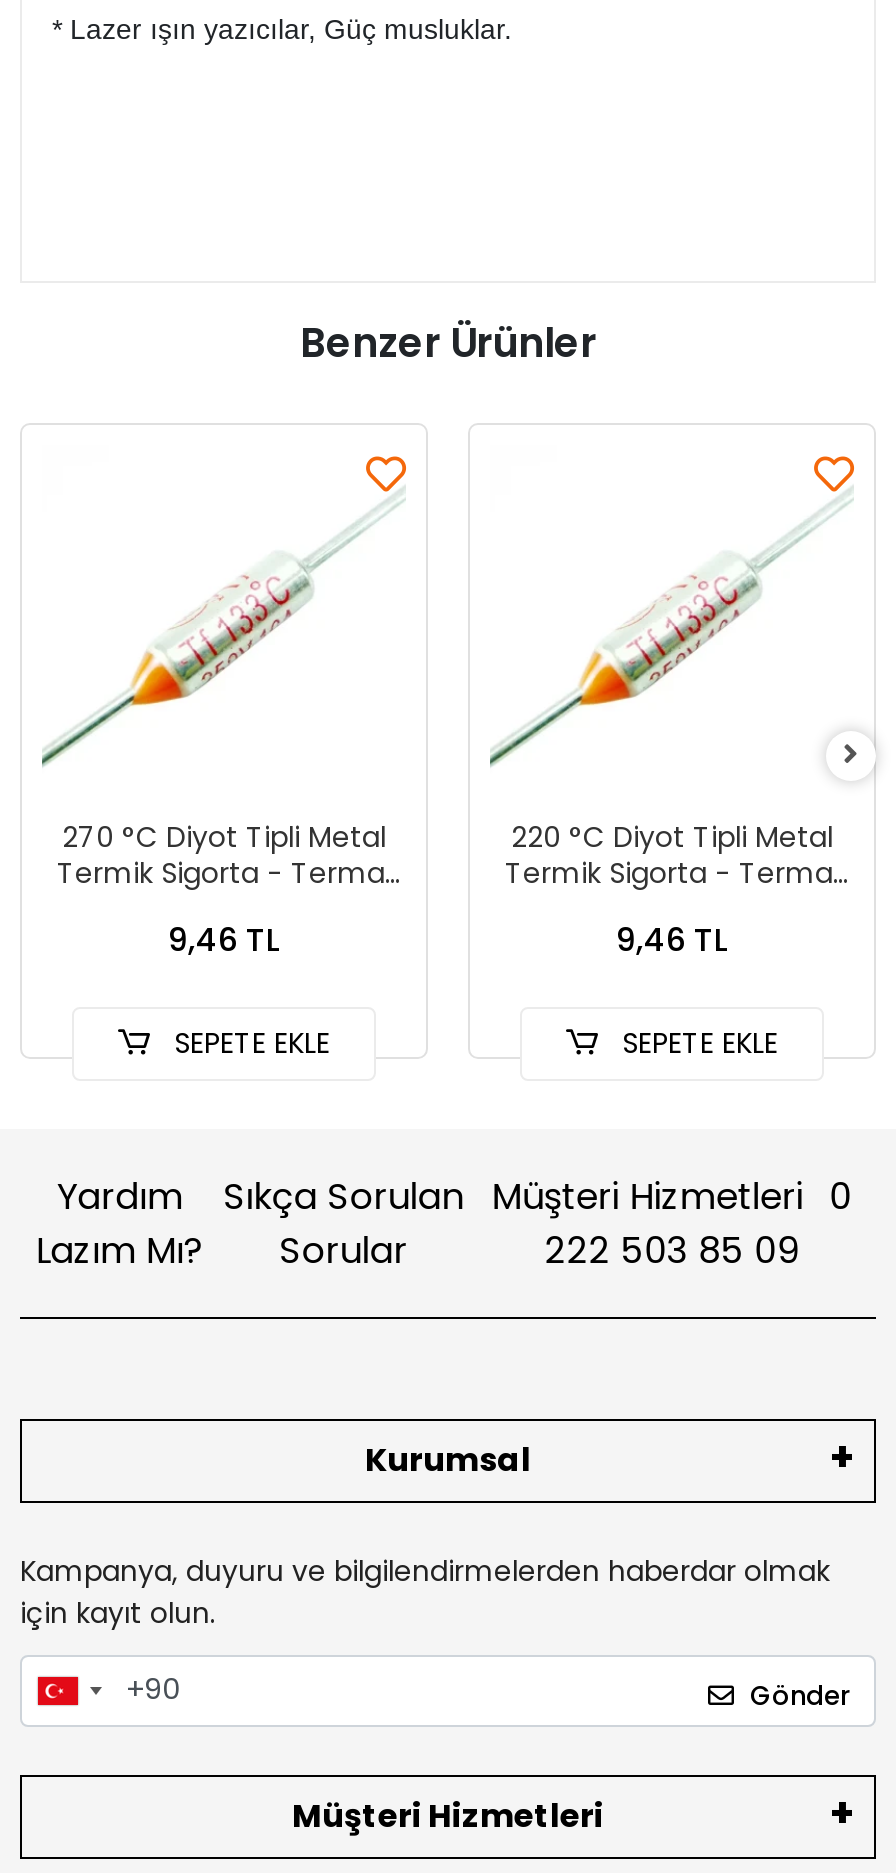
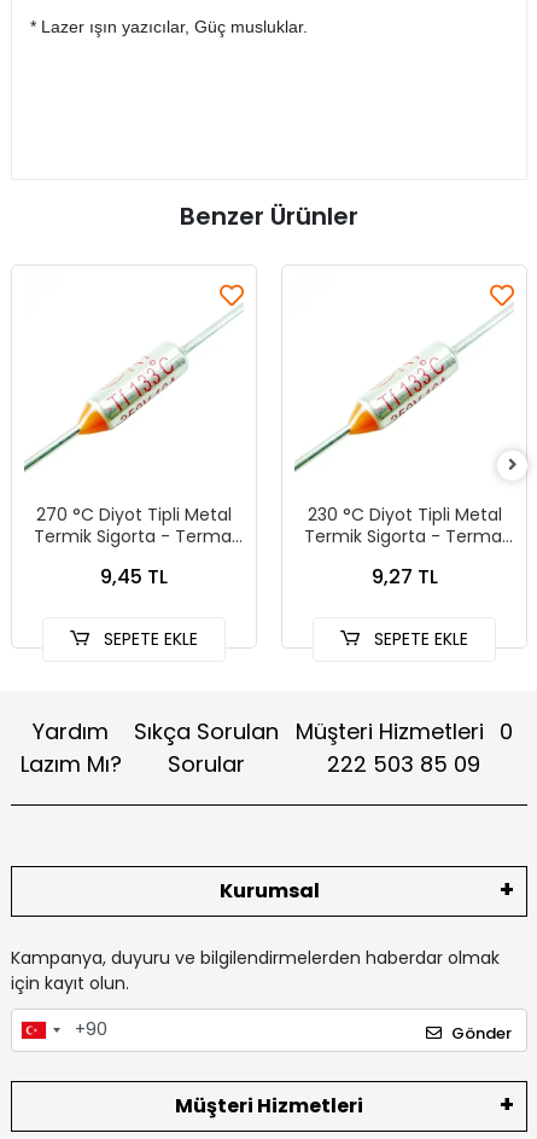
- 220 °C Diyot Tipli Metal
+ 230 °C Diyot Tipli Metal

- 9,46 TL
+ 9,45 TL

- 9,46 TL
+ 9,27 TL
